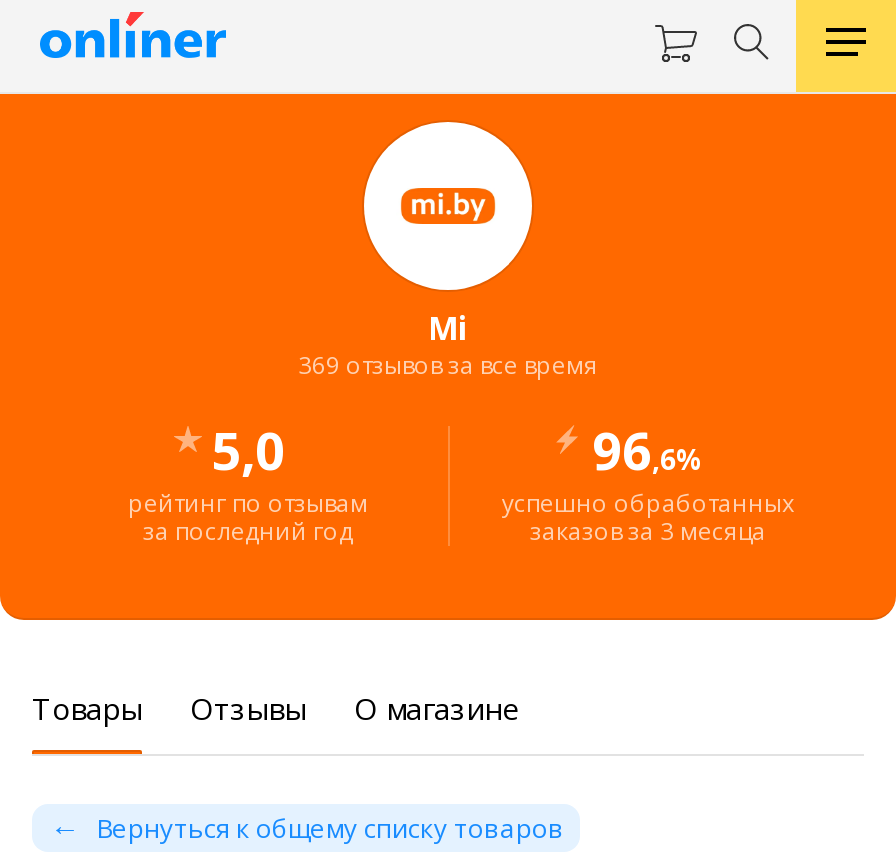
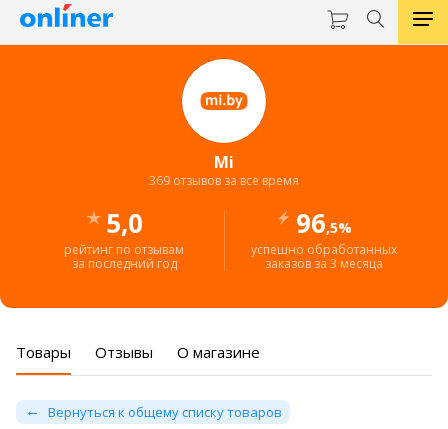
- 96,6%
+ 96,5%
